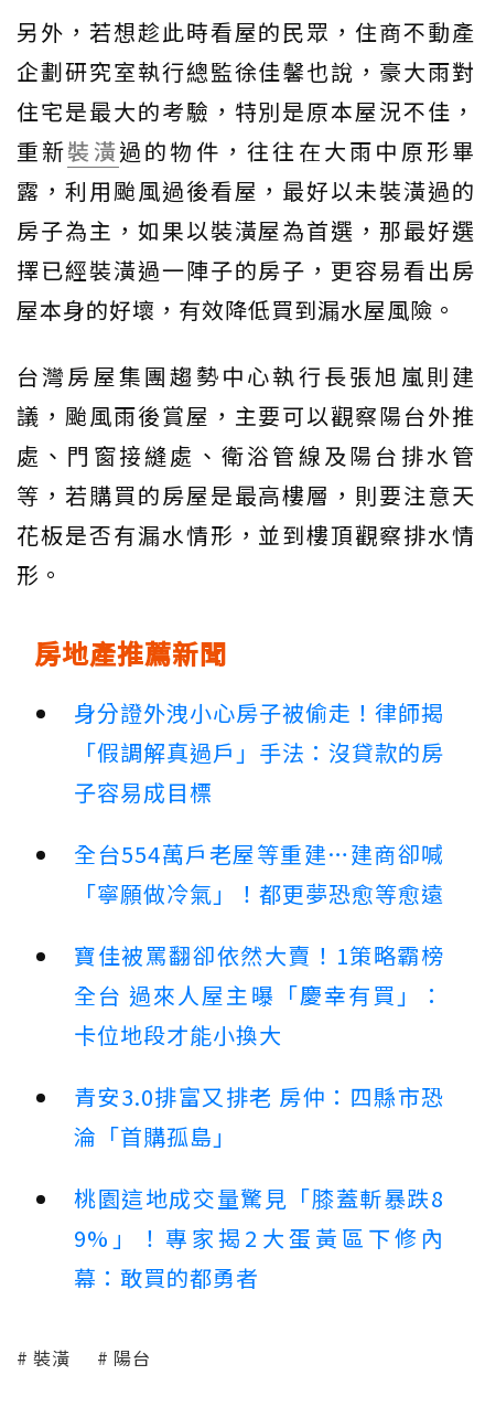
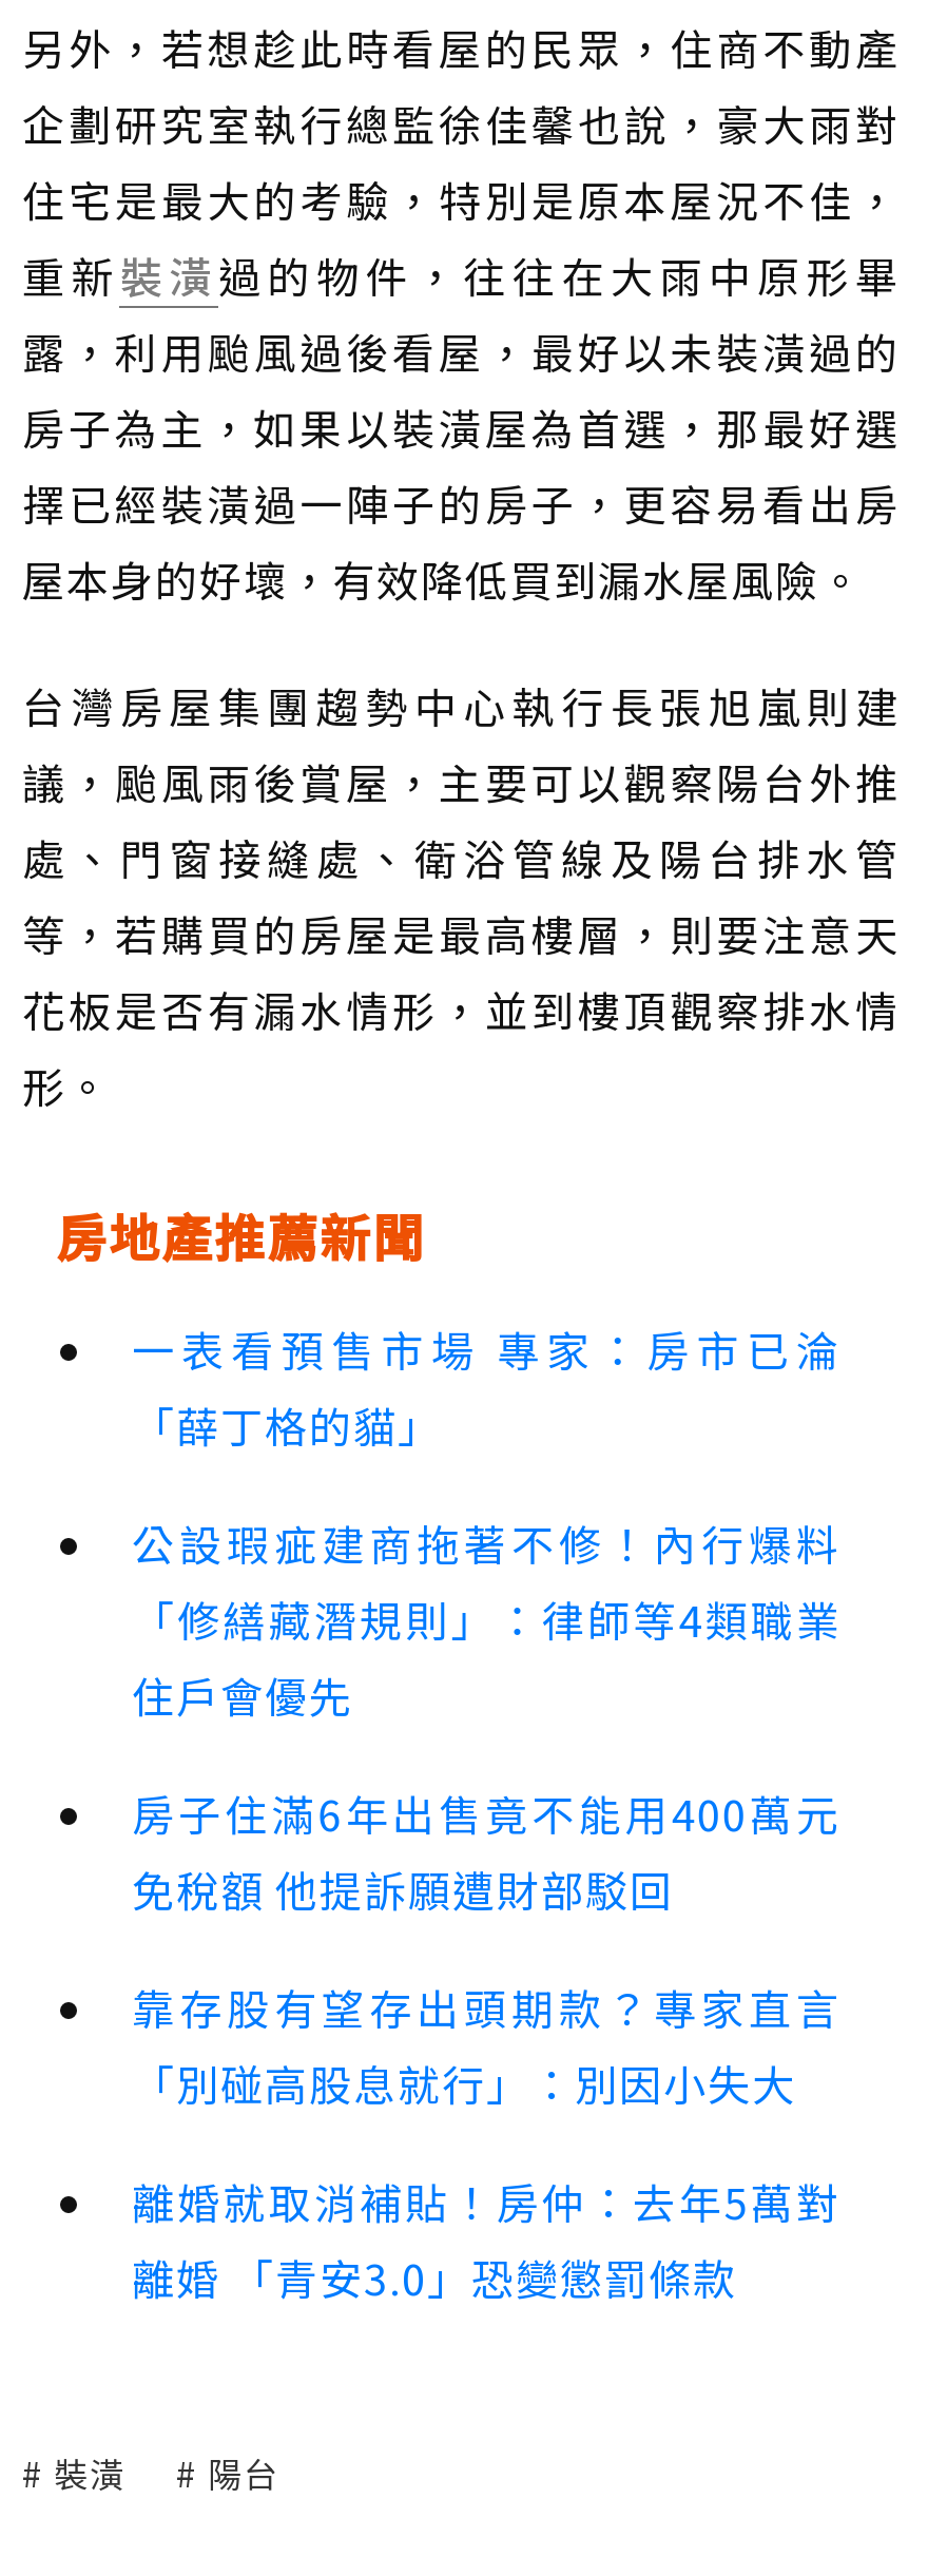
- 身分證外洩小心房子被偷走！律師揭
- 「假調解真過戶」手法：沒貸款的房
- 子容易成目標
+ 一表看預售市場 專家：房市已淪
+ 「薛丁格的貓」

- 全台554萬戶老屋等重建…建商卻喊
- 「寧願做冷氣」！都更夢恐愈等愈遠
+ 公設瑕疵建商拖著不修！內行爆料
+ 「修繕藏潛規則」：律師等4類職業
+ 住戶會優先

- 寶佳被罵翻卻依然大賣！1策略霸榜
- 全台 過來人屋主曝「慶幸有買」：
- 卡位地段才能小換大
+ 房子住滿6年出售竟不能用400萬元
+ 免稅額 他提訴願遭財部駁回

- 青安3.0排富又排老 房仲：四縣市恐
- 淪「首購孤島」
+ 靠存股有望存出頭期款？專家直言
+ 「別碰高股息就行」：別因小失大

- 桃園這地成交量驚見「膝蓋斬暴跌8
- 9%」！專家揭2大蛋黃區下修內
- 幕：敢買的都勇者
+ 離婚就取消補貼！房仲：去年5萬對
+ 離婚 「青安3.0」恐變懲罰條款
